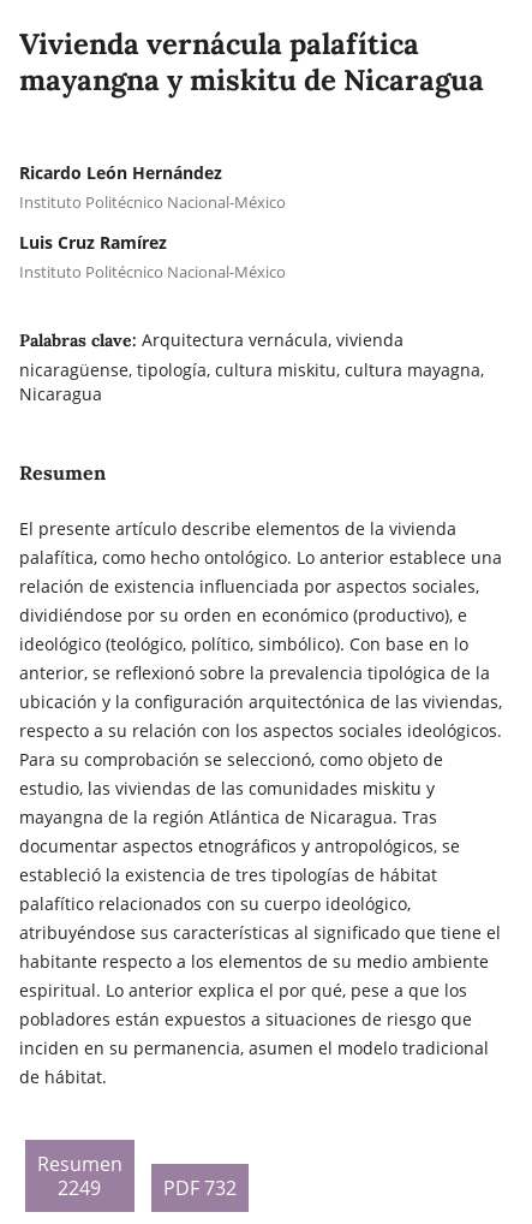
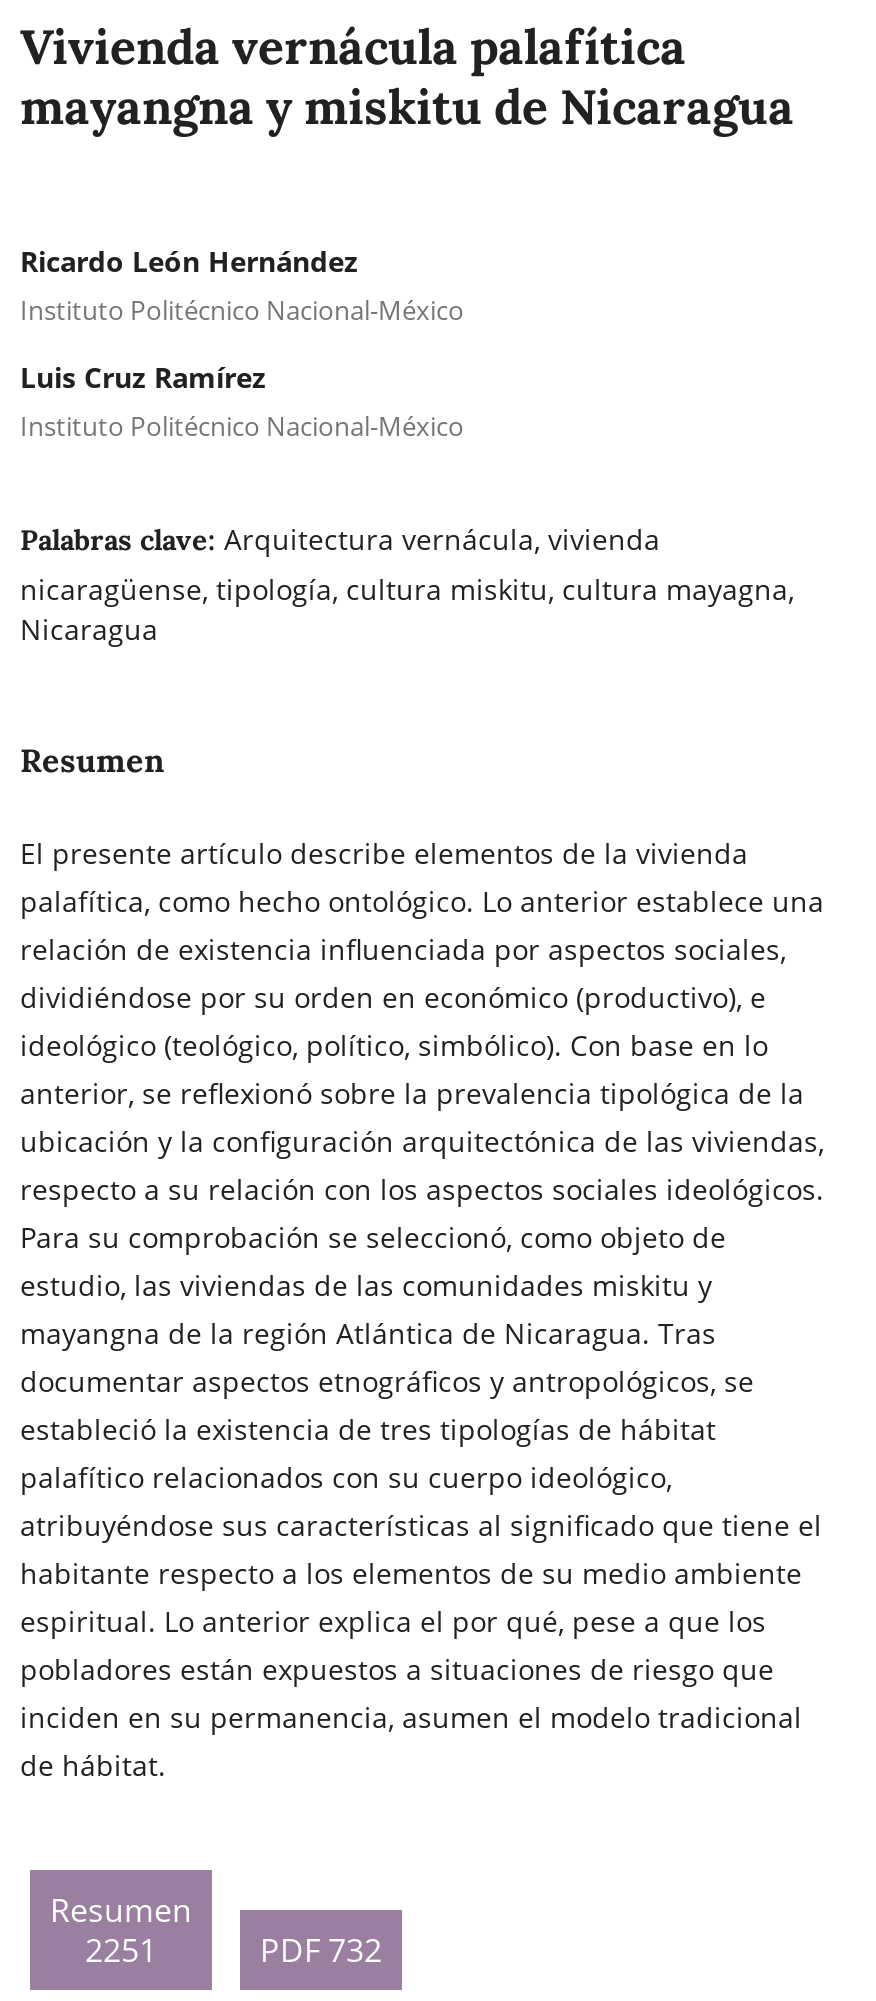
- 2249
+ 2251
